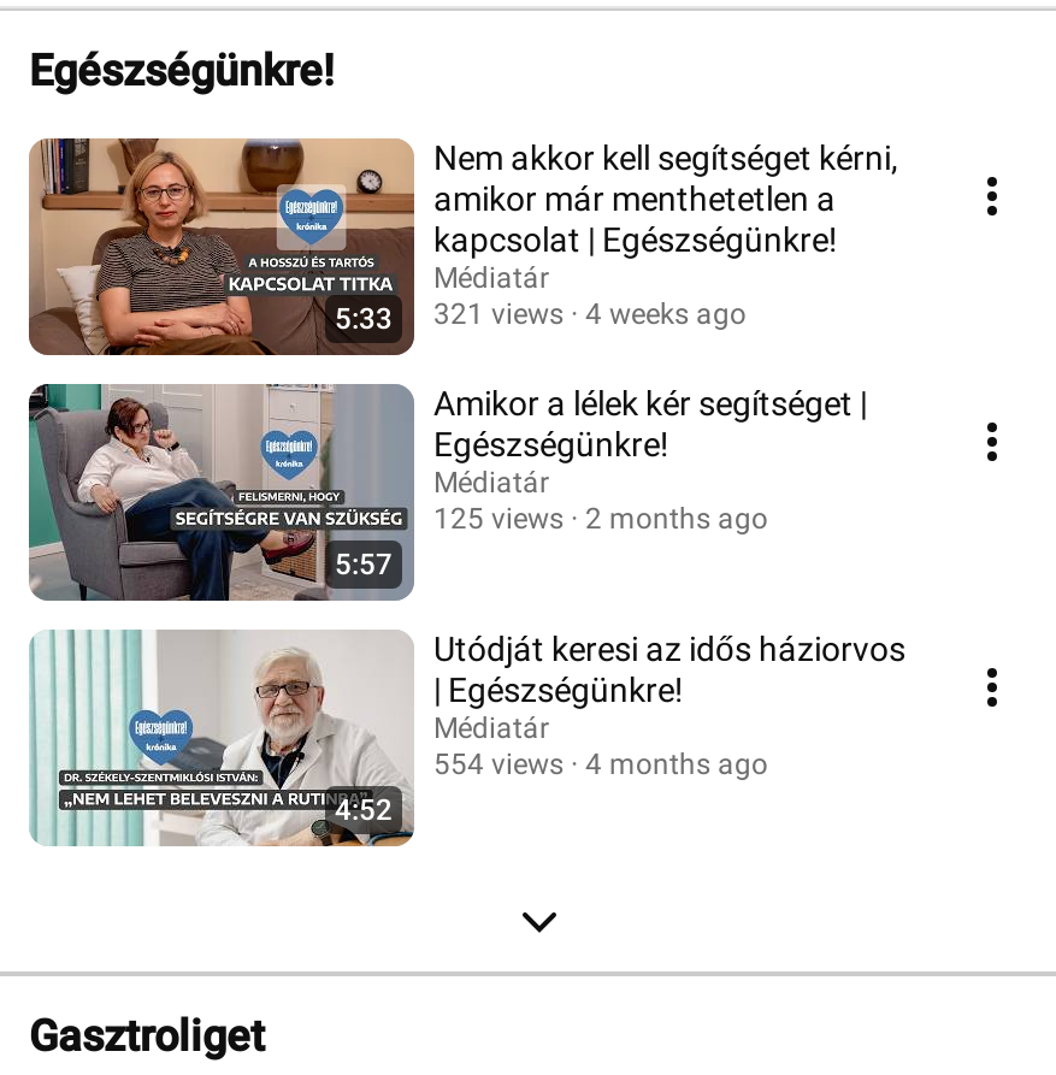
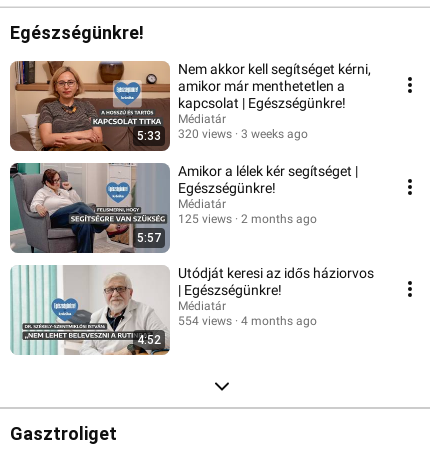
- 321 views
+ 320 views

- 4 weeks ago
+ 3 weeks ago
